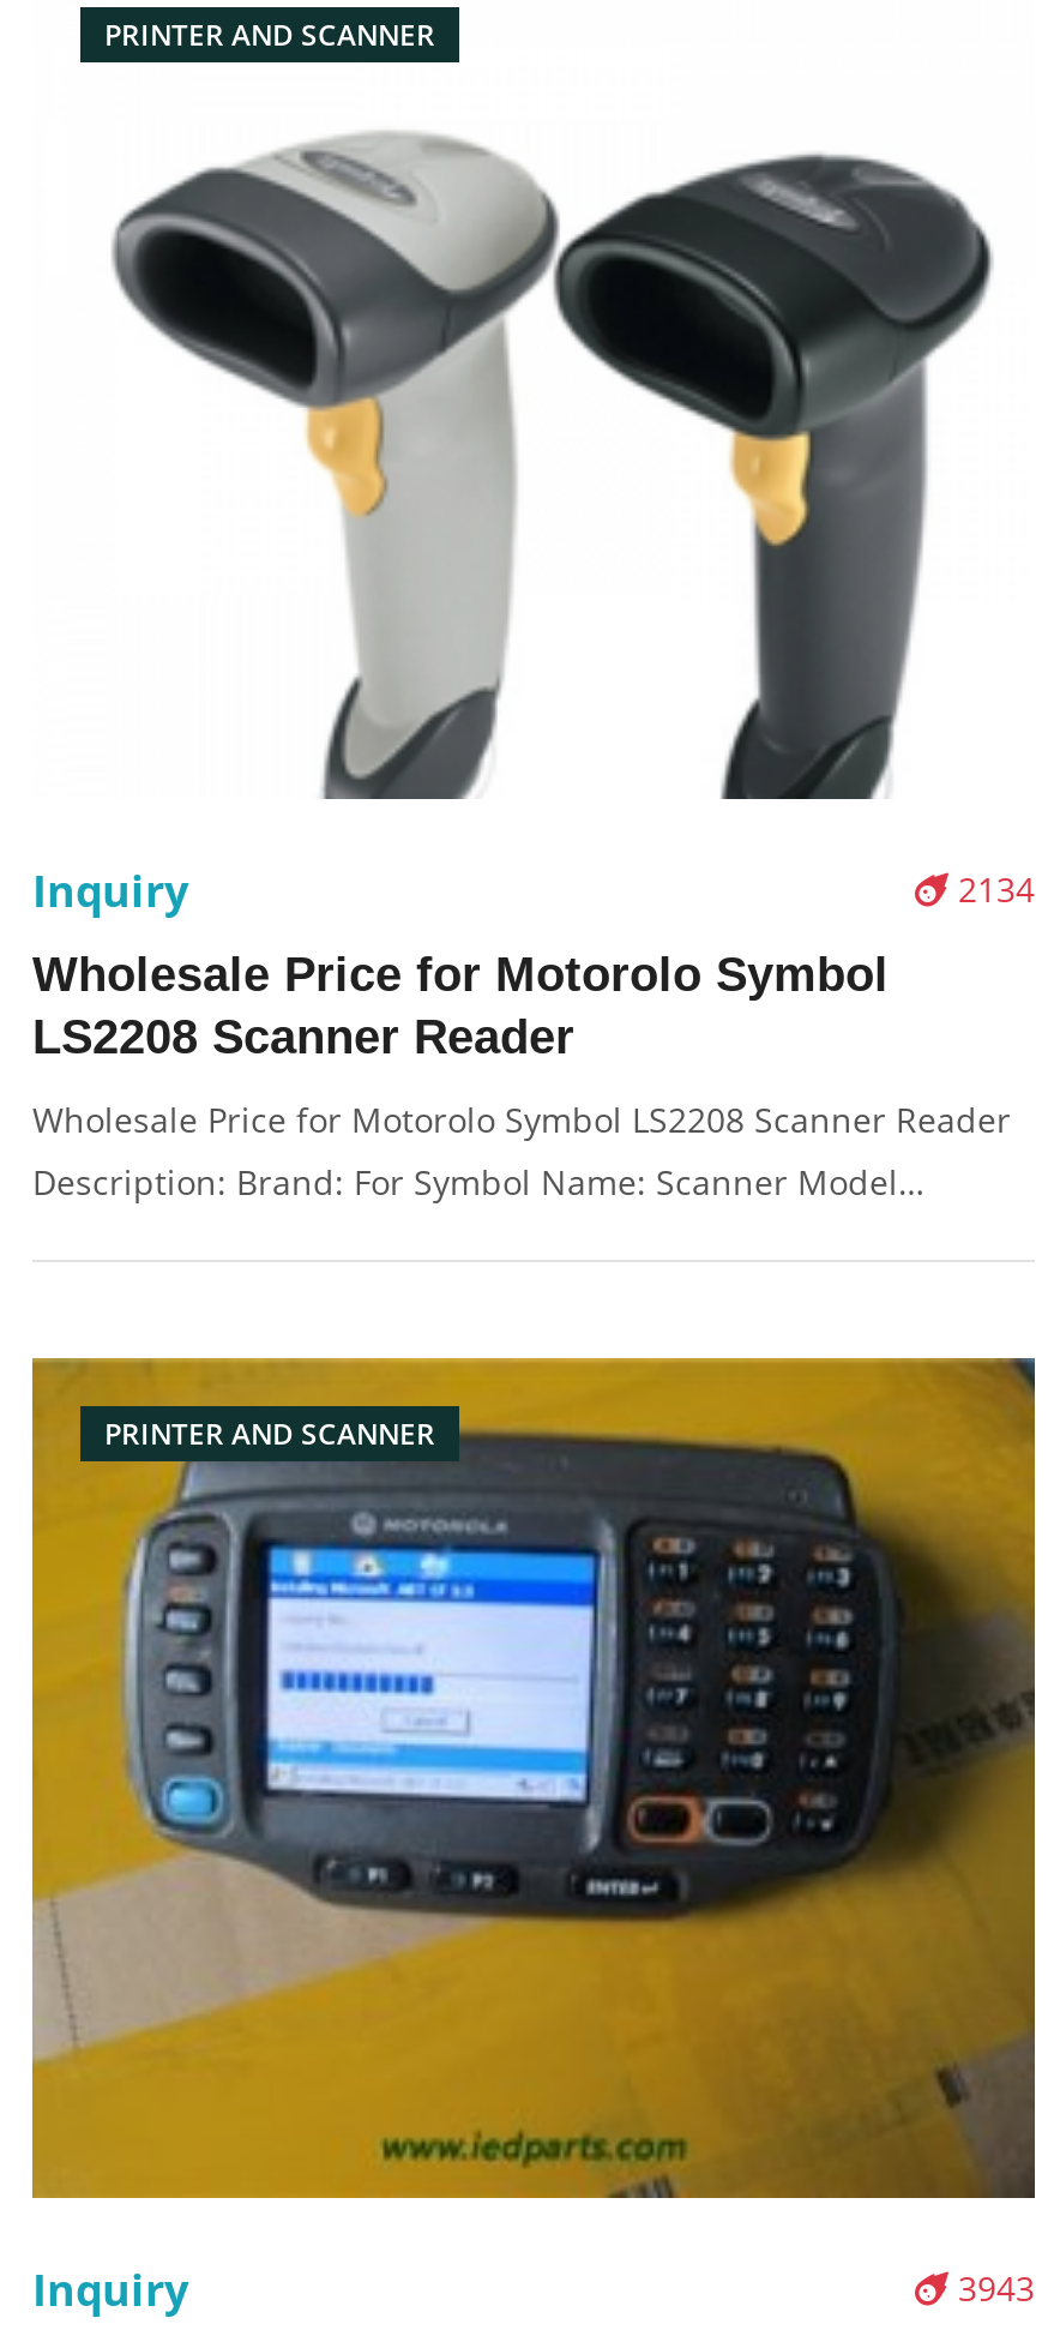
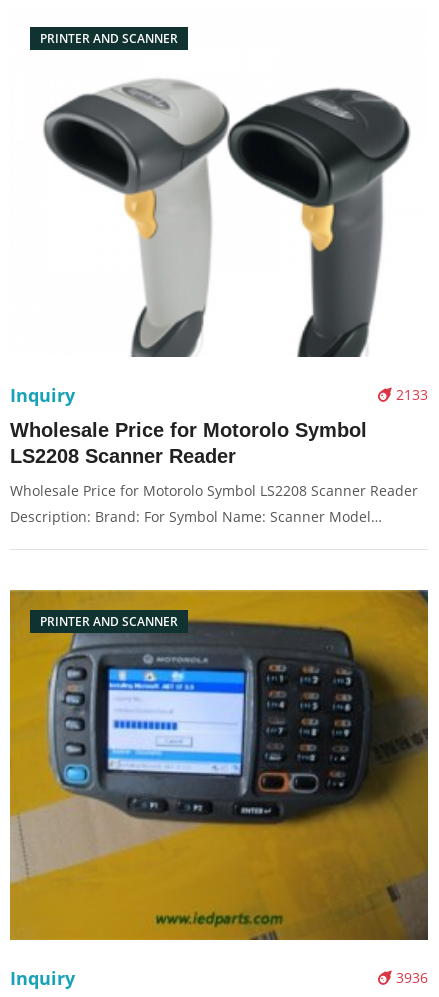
- 2134
+ 2133

- 3943
+ 3936
